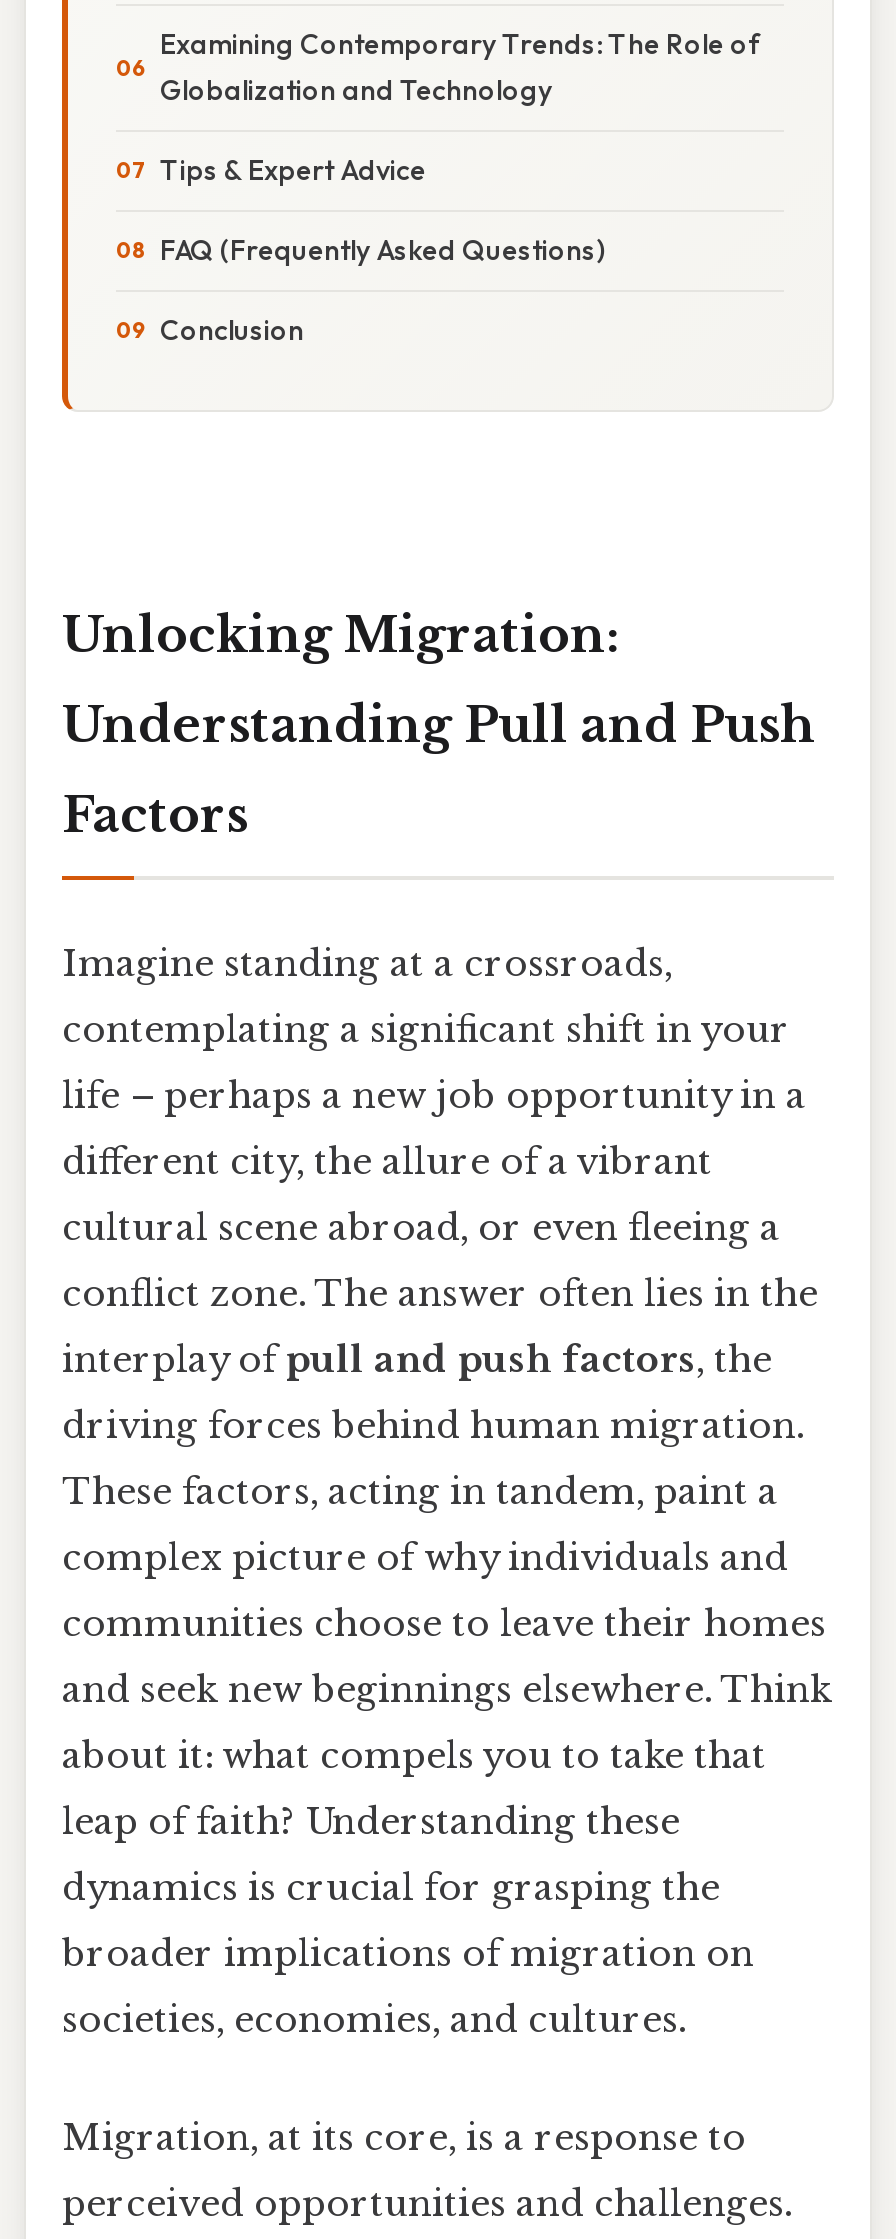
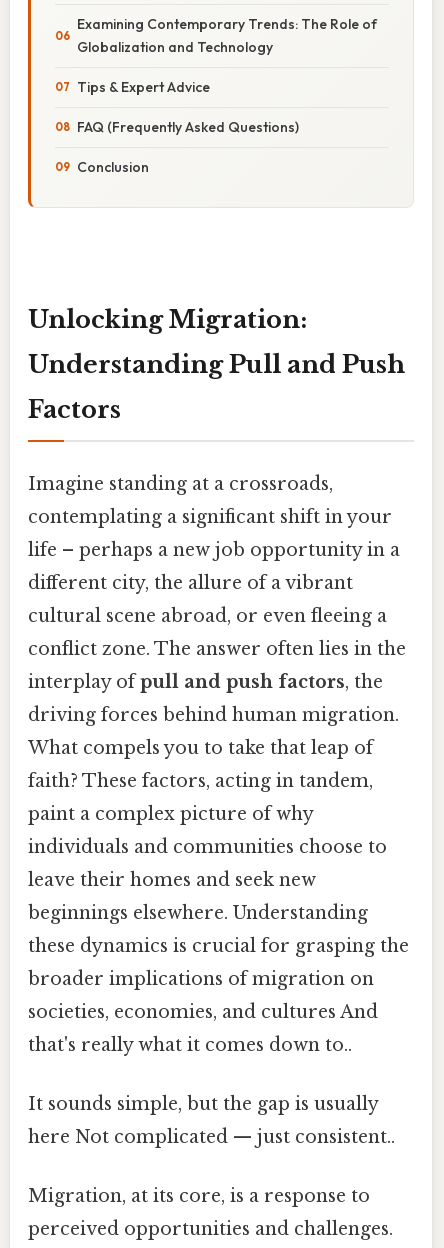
- These factors, acting in tandem, paint a
+ What compels you to take that leap of

- complex picture of why individuals and
+ faith? These factors, acting in tandem,

- communities choose to leave their homes
+ paint a complex picture of why

- and seek new beginnings elsewhere. Think
+ individuals and communities choose to

- about it: what compels you to take that
+ leave their homes and seek new

- leap of faith? Understanding these
+ beginnings elsewhere. Understanding

- dynamics is crucial for grasping the
+ these dynamics is crucial for grasping the

- societies, economies, and cultures.
+ societies, economies, and cultures And
+ that's really what it comes down to..
+ It sounds simple, but the gap is usually
+ here Not complicated — just consistent..
